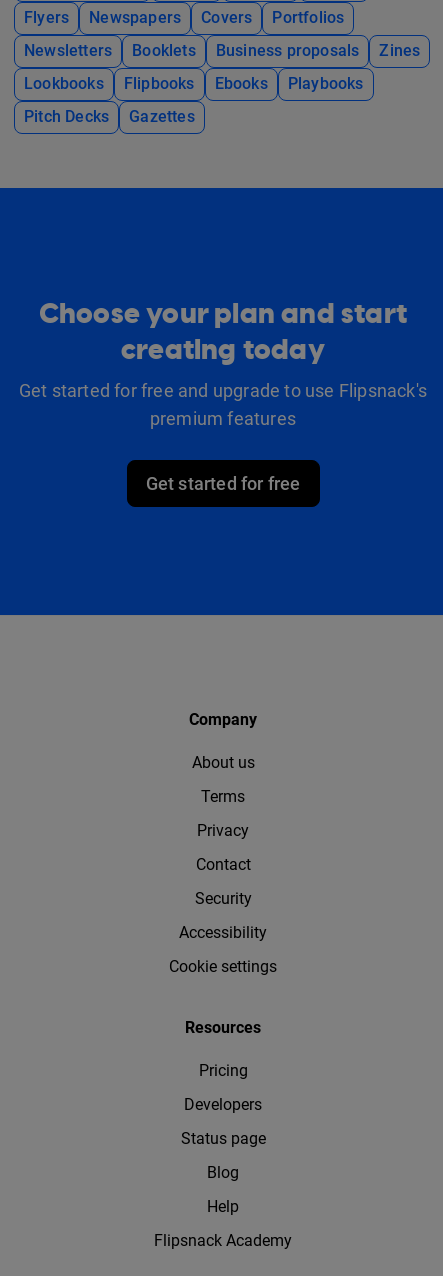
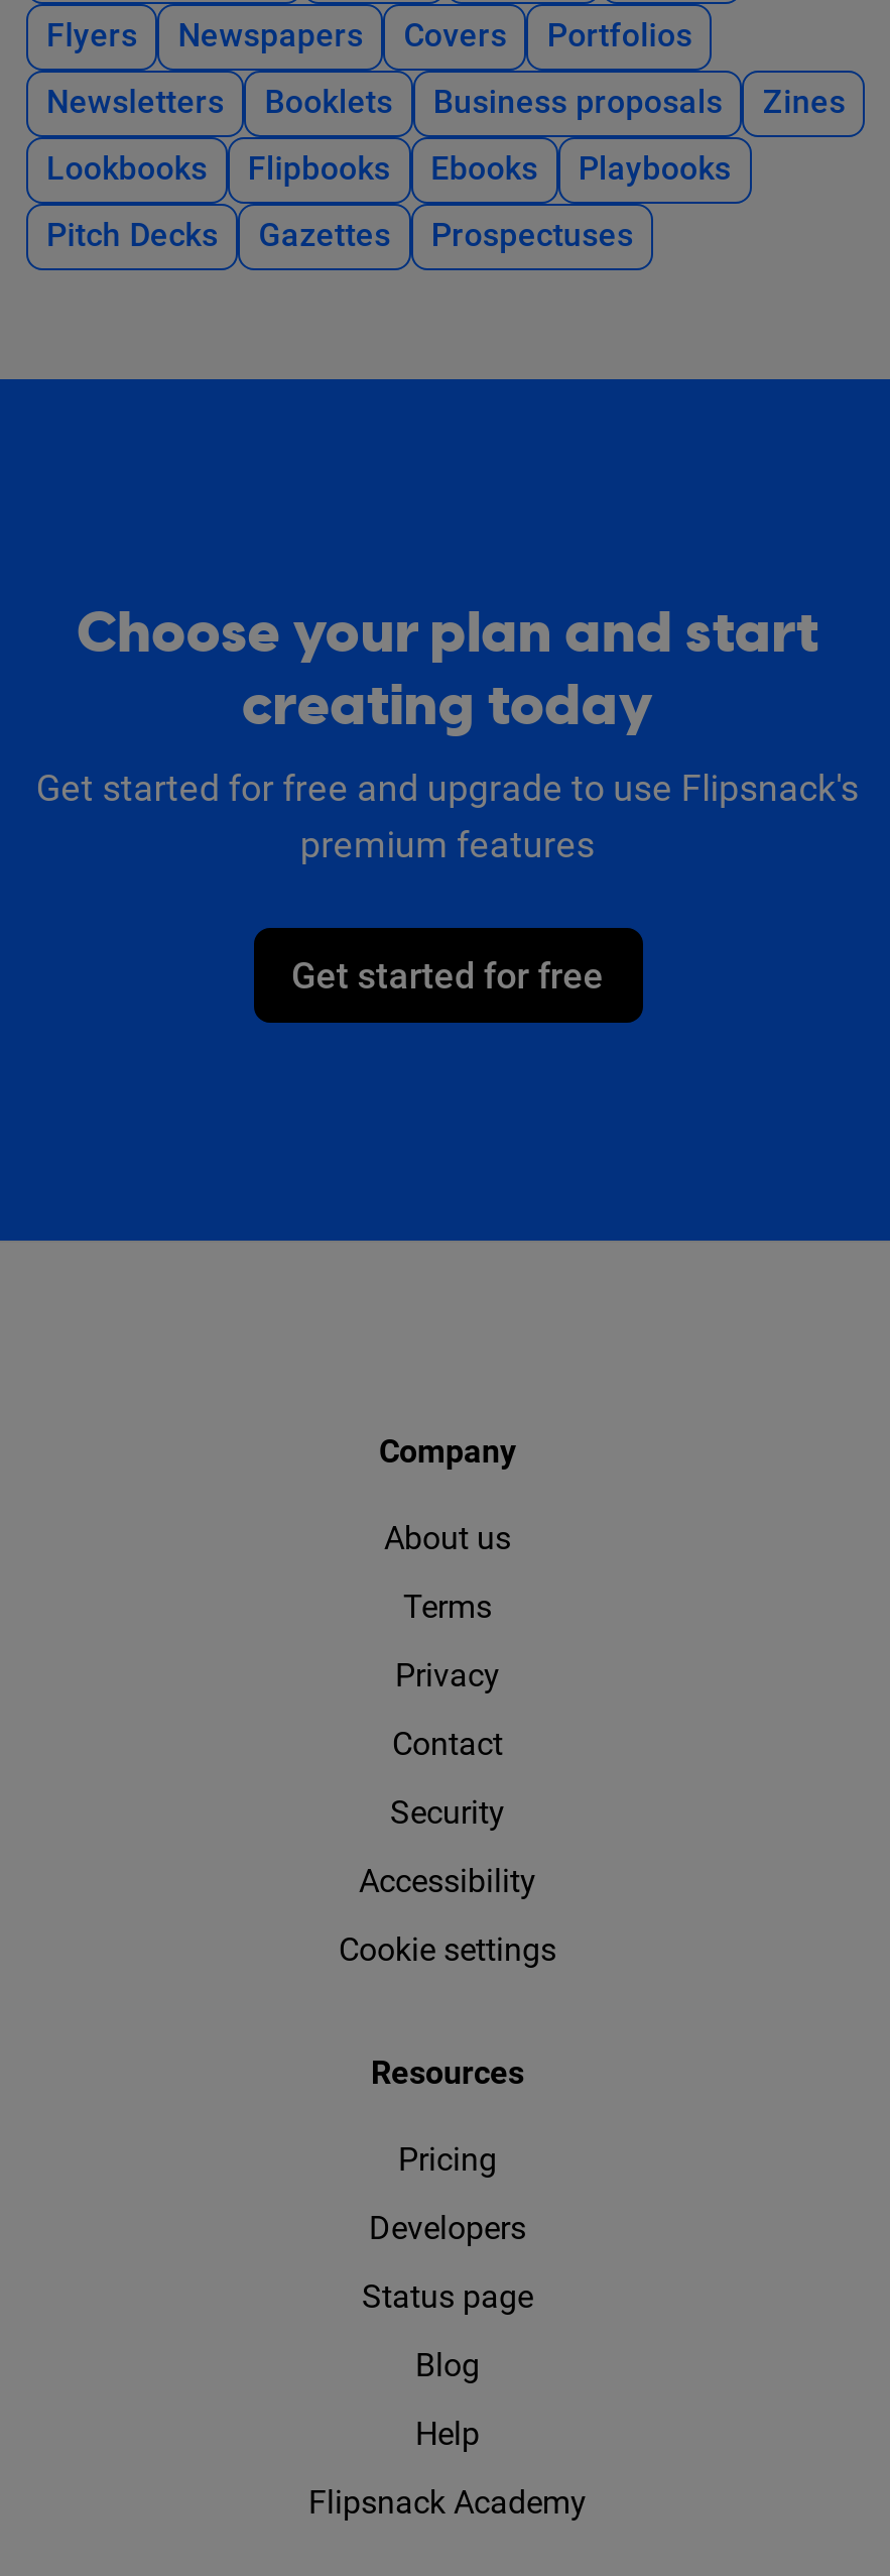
+ Prospectuses
